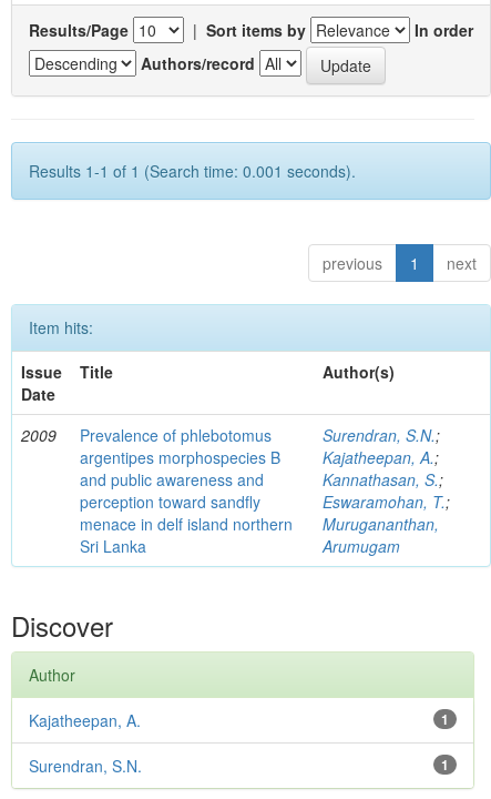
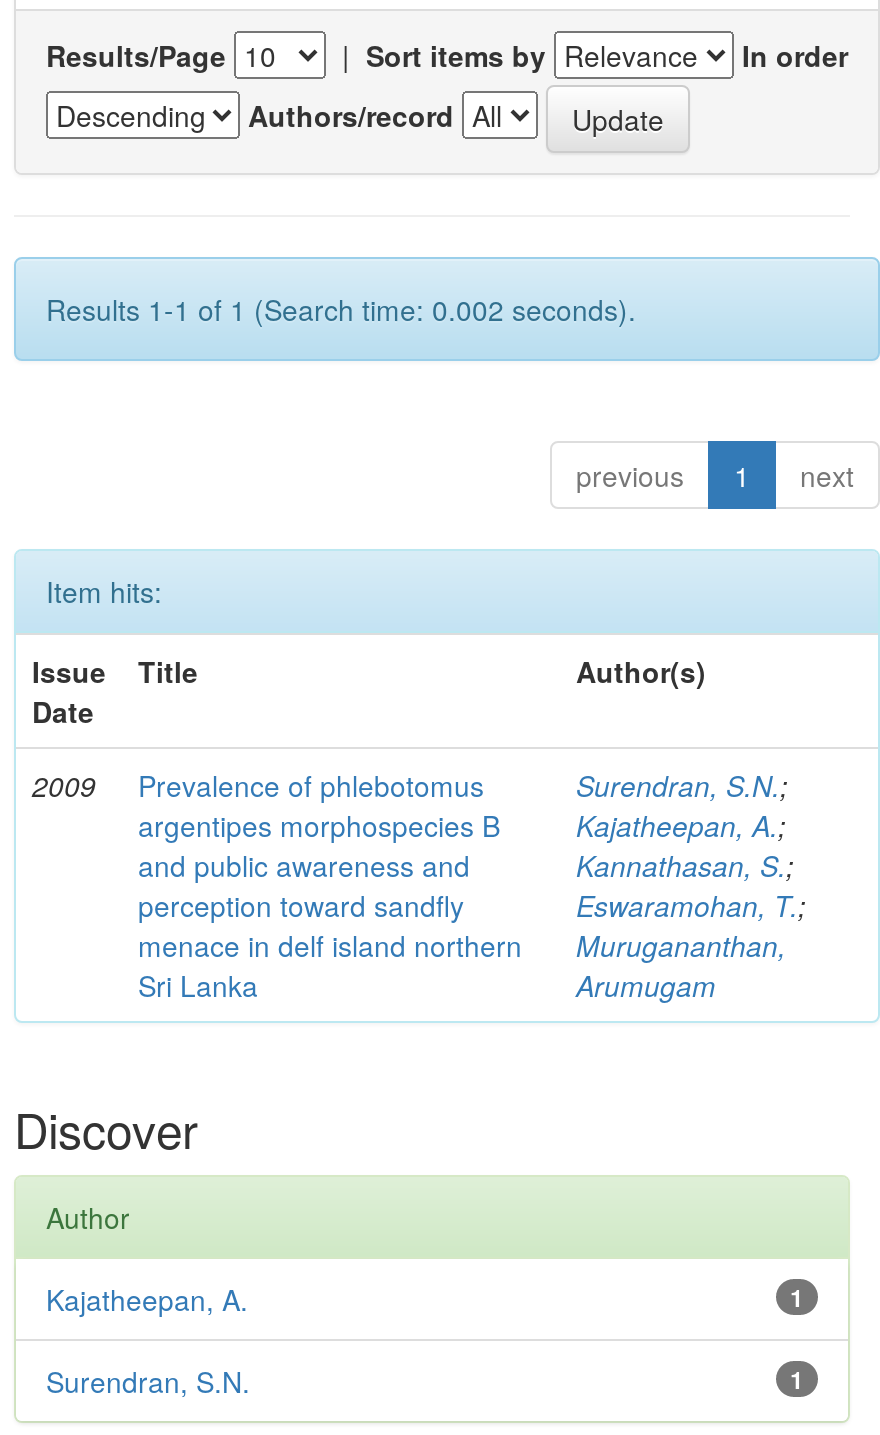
- Results 1-1 of 1 (Search time: 0.001 seconds).
+ Results 1-1 of 1 (Search time: 0.002 seconds).
